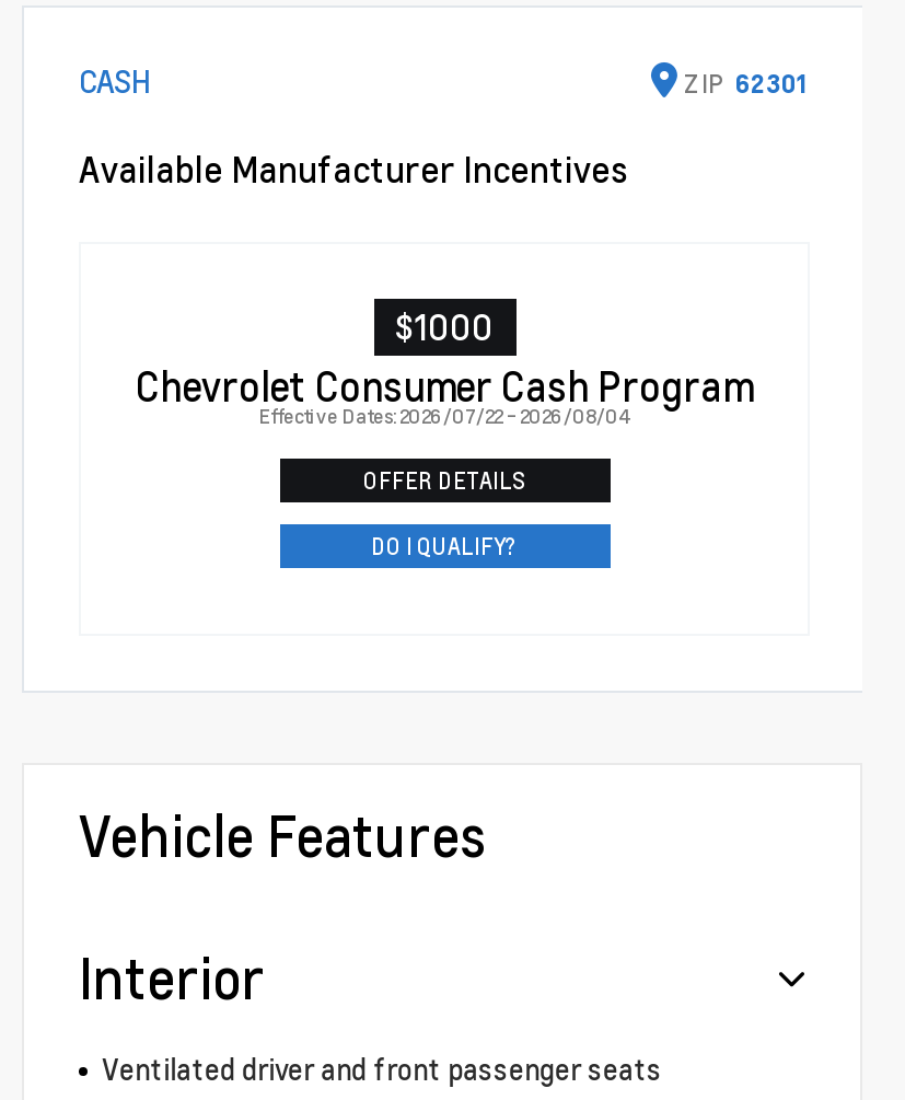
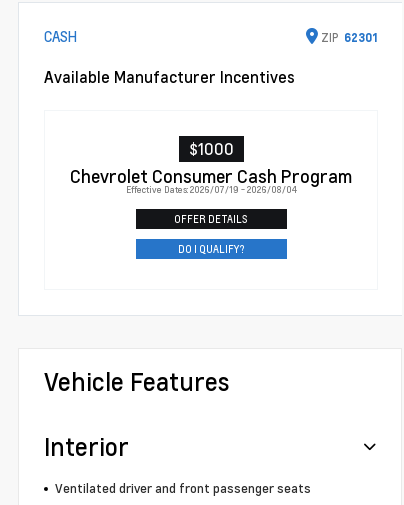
- Effective Dates: 2026/07/22 - 2026/08/04
+ Effective Dates: 2026/07/19 - 2026/08/04
